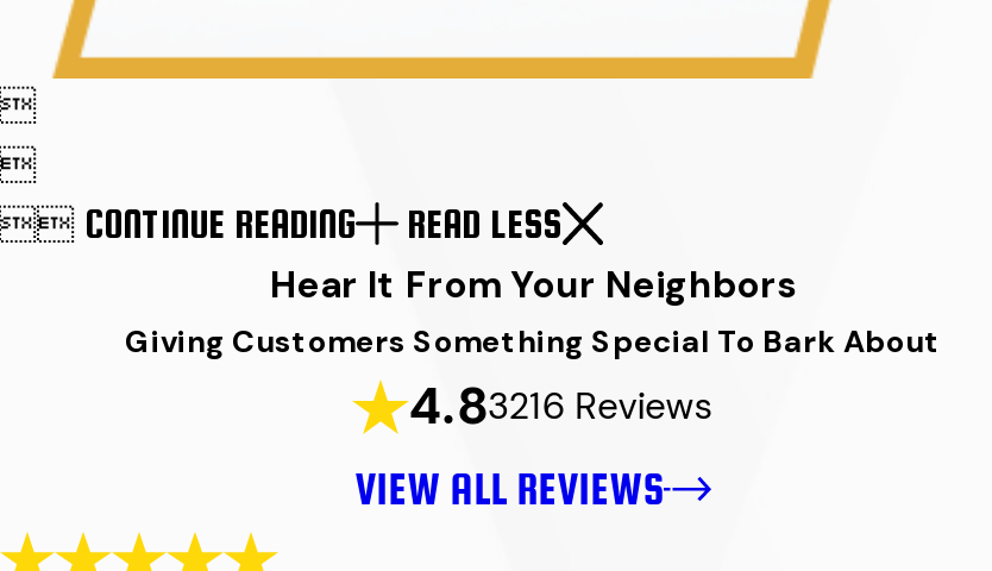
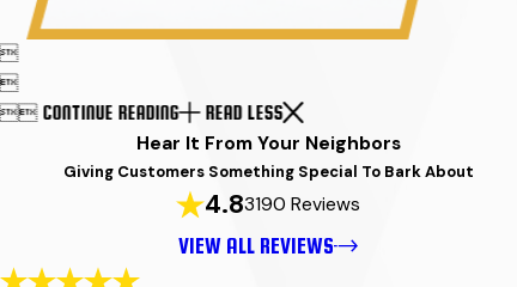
- 4.83216 Reviews
+ 4.83190 Reviews
